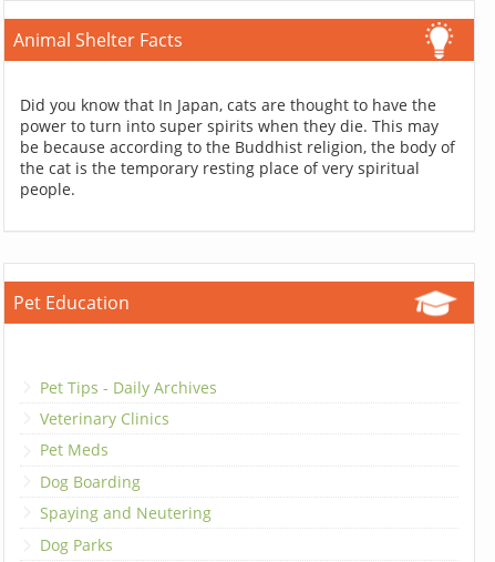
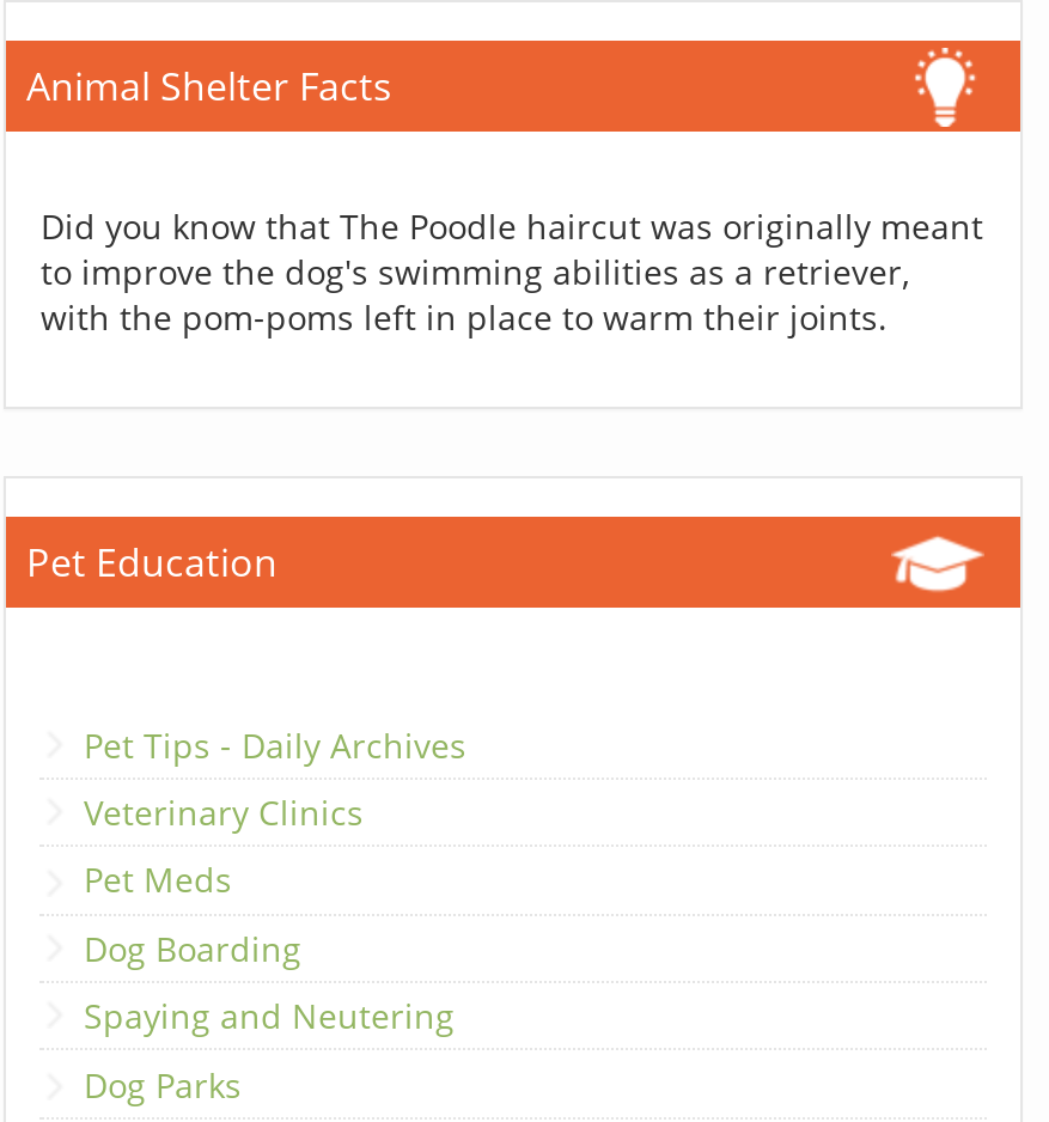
- Did you know that In Japan, cats are thought to have the
- power to turn into super spirits when they die. This may
- be because according to the Buddhist religion, the body of
- the cat is the temporary resting place of very spiritual
- people.
+ Did you know that The Poodle haircut was originally meant
+ to improve the dog's swimming abilities as a retriever,
+ with the pom-poms left in place to warm their joints.
